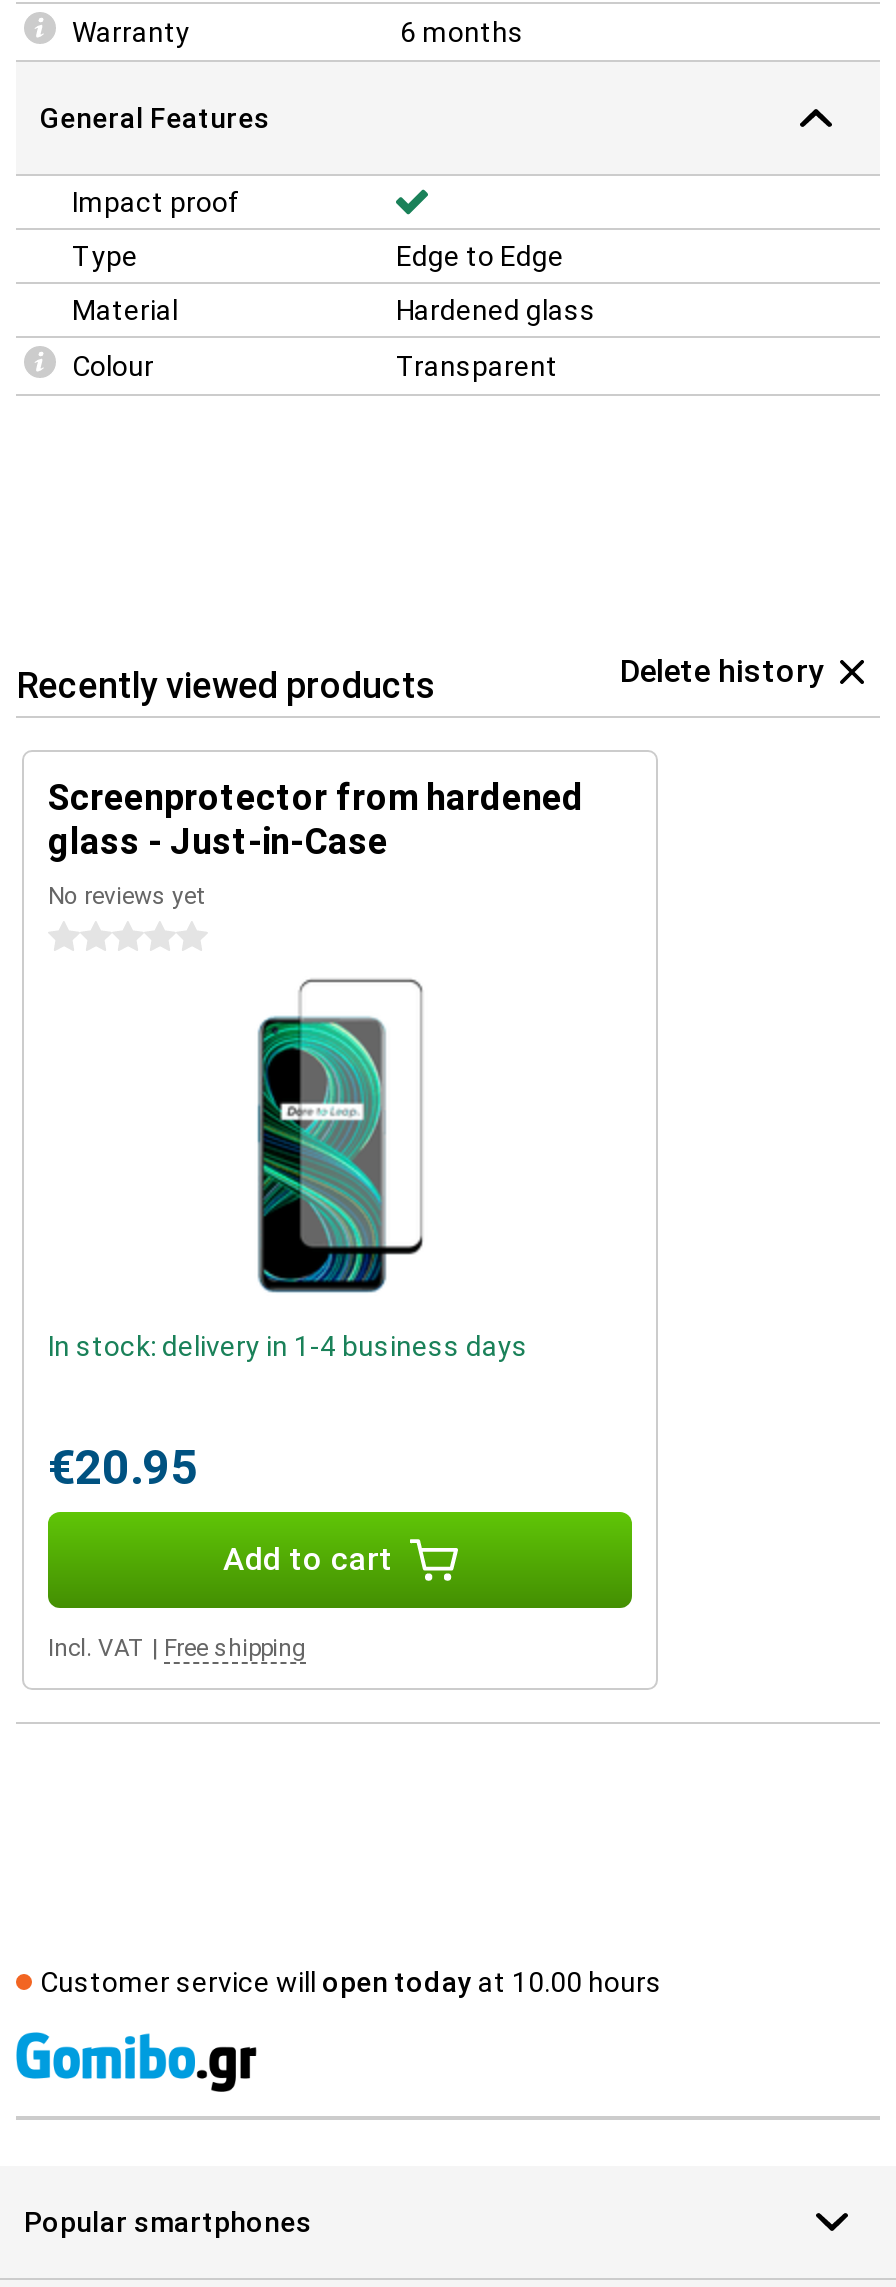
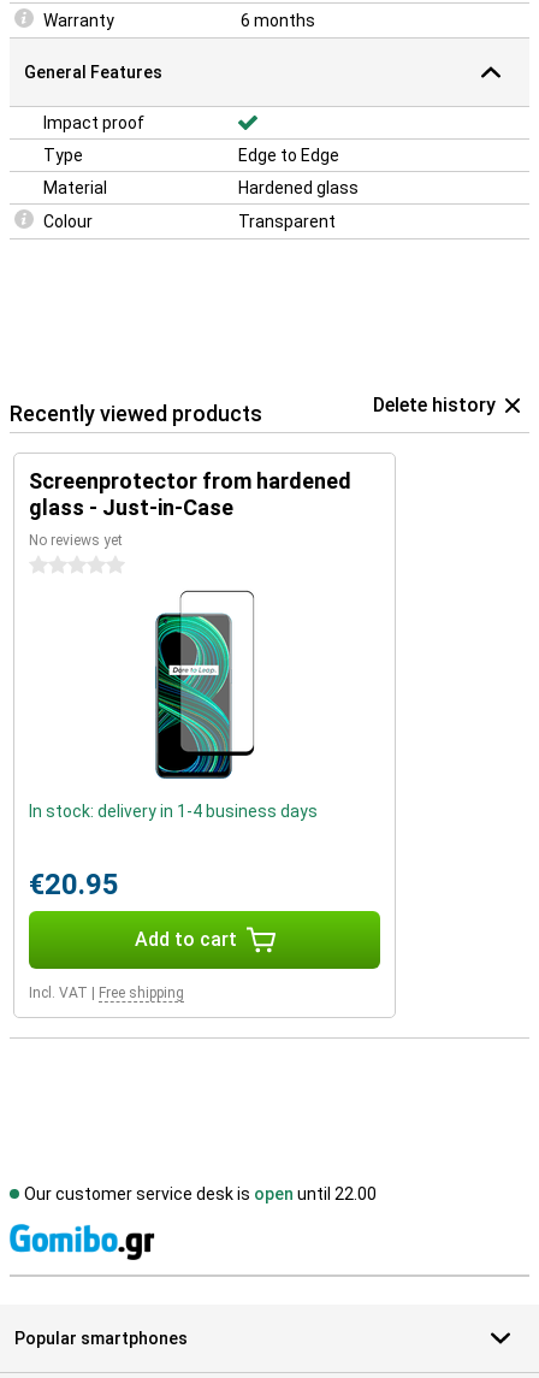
- Customer service will open today at 10.00 hours
+ Our customer service desk is open until 22.00
